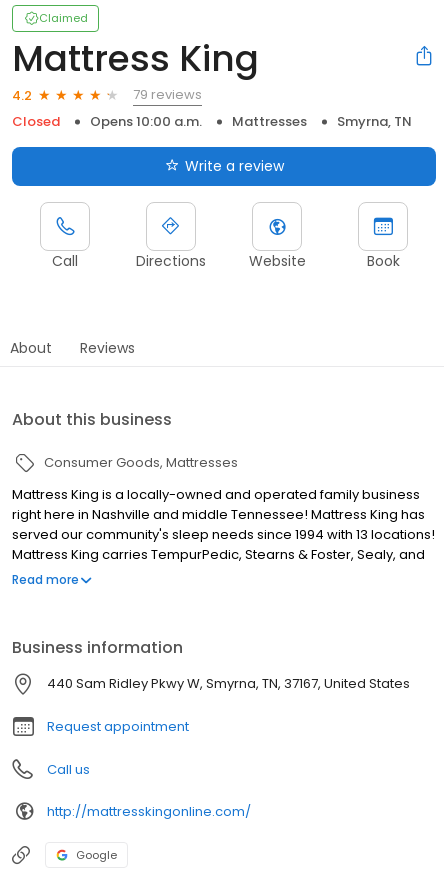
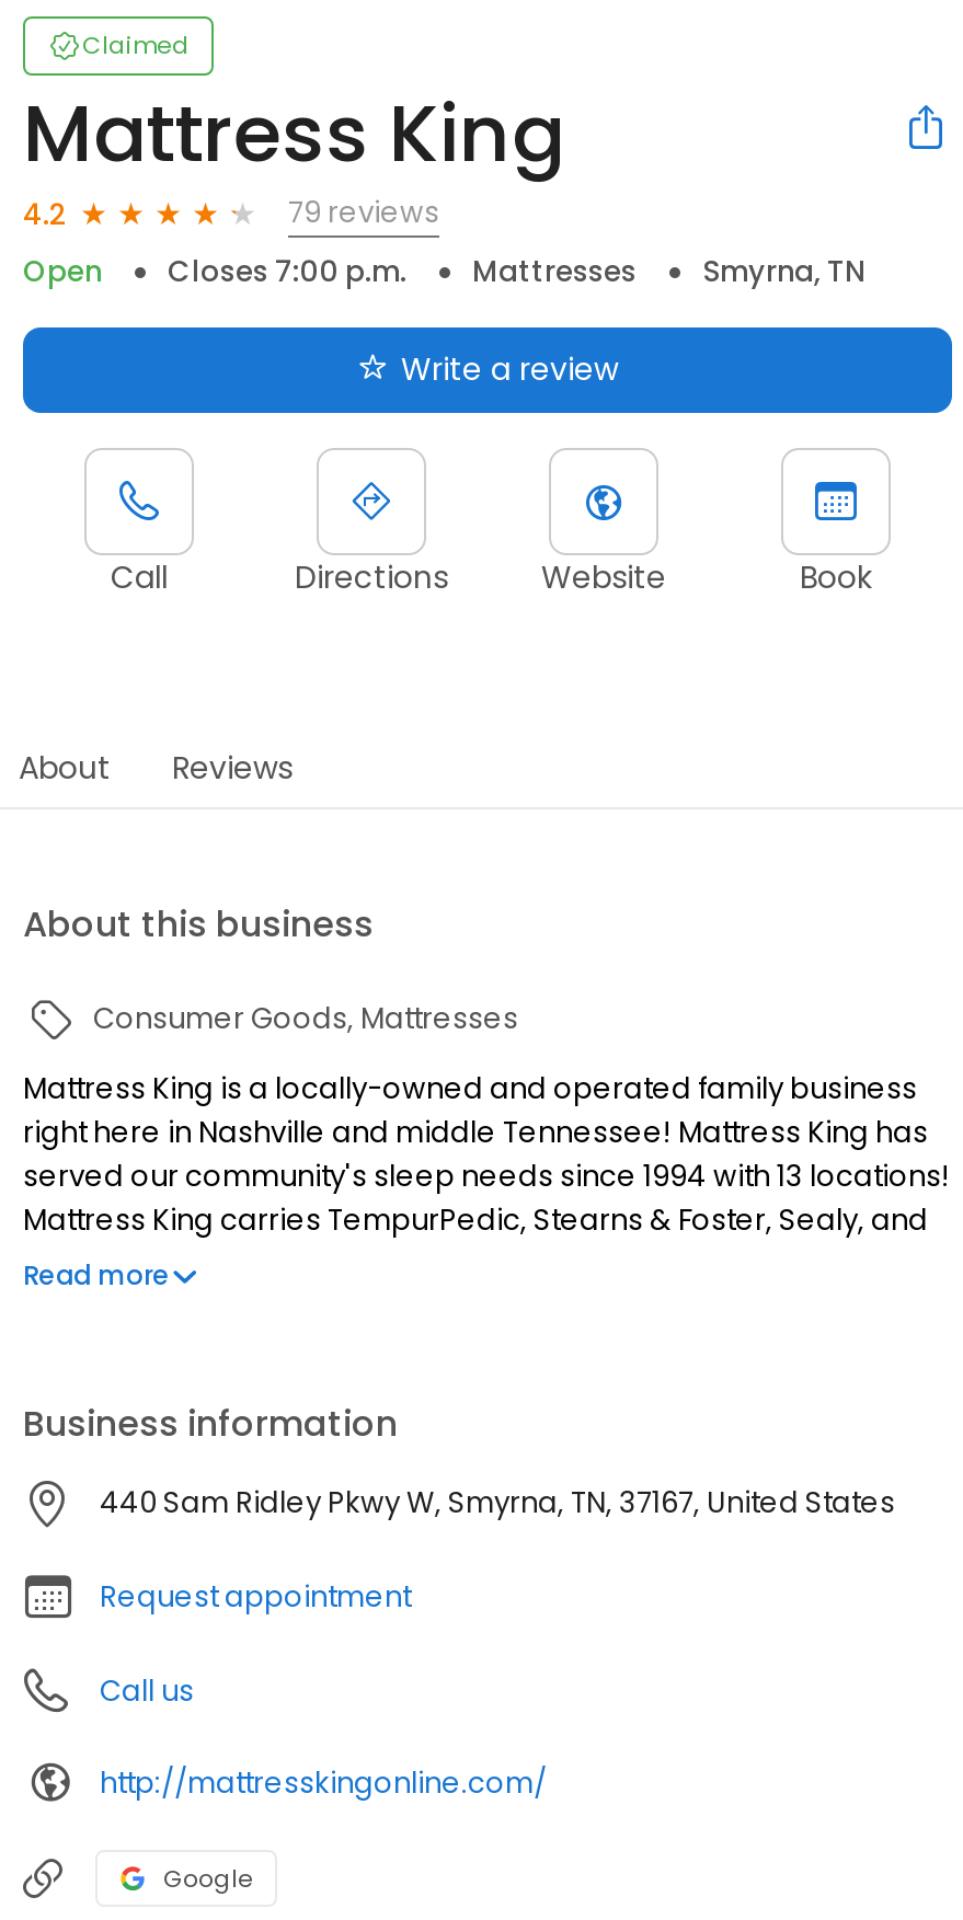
- Closed
- Opens 10:00 a.m.
+ Open
+ Closes 7:00 p.m.
